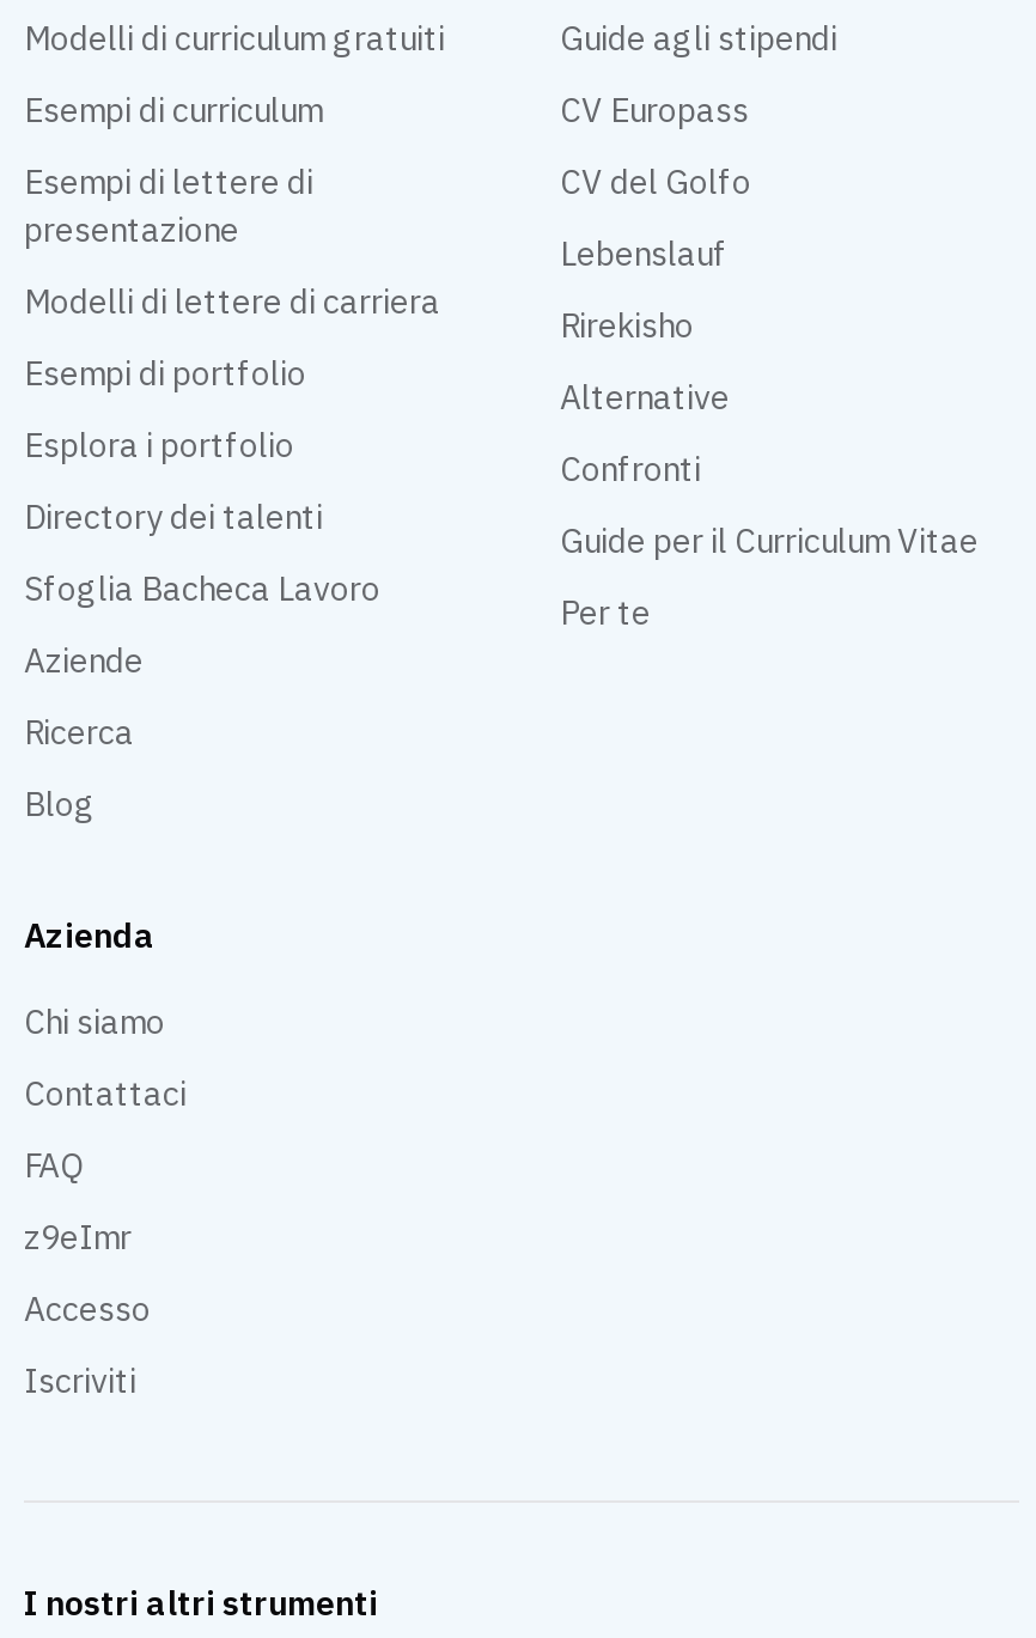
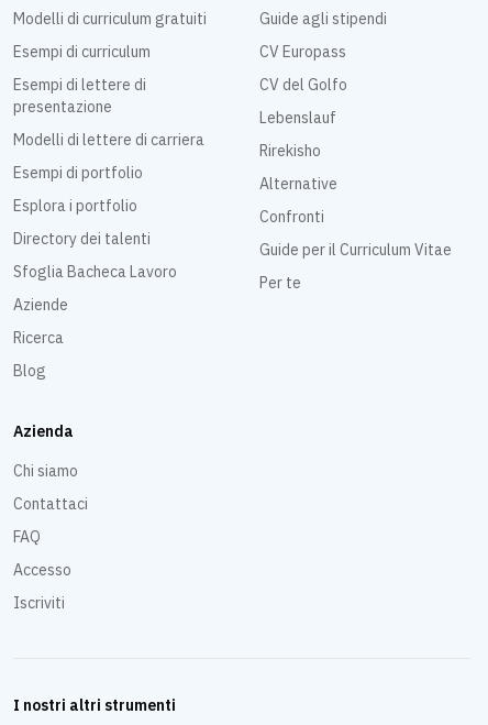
- z9eImr
